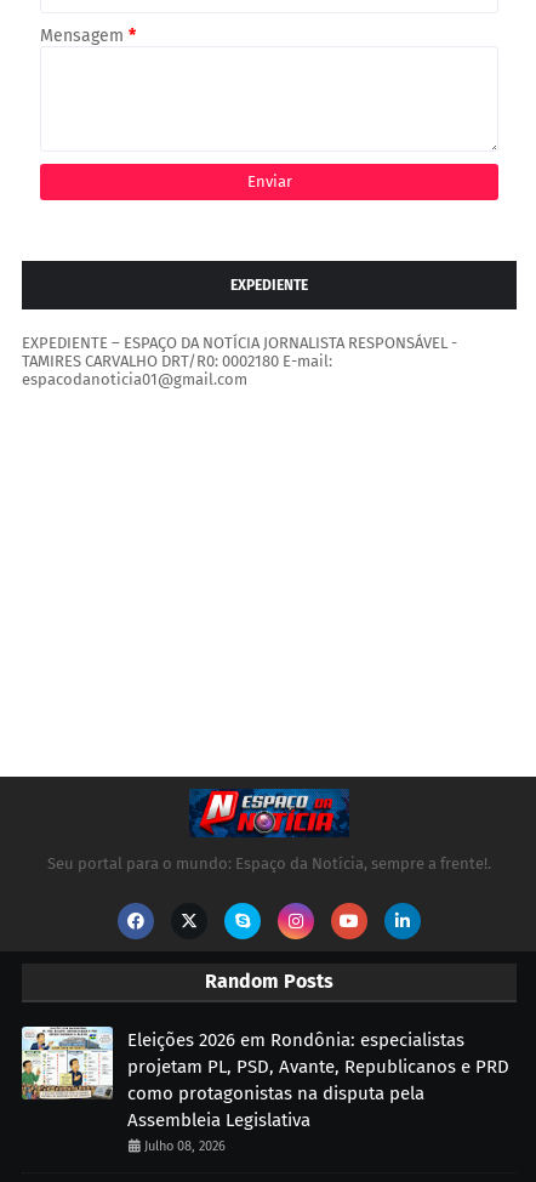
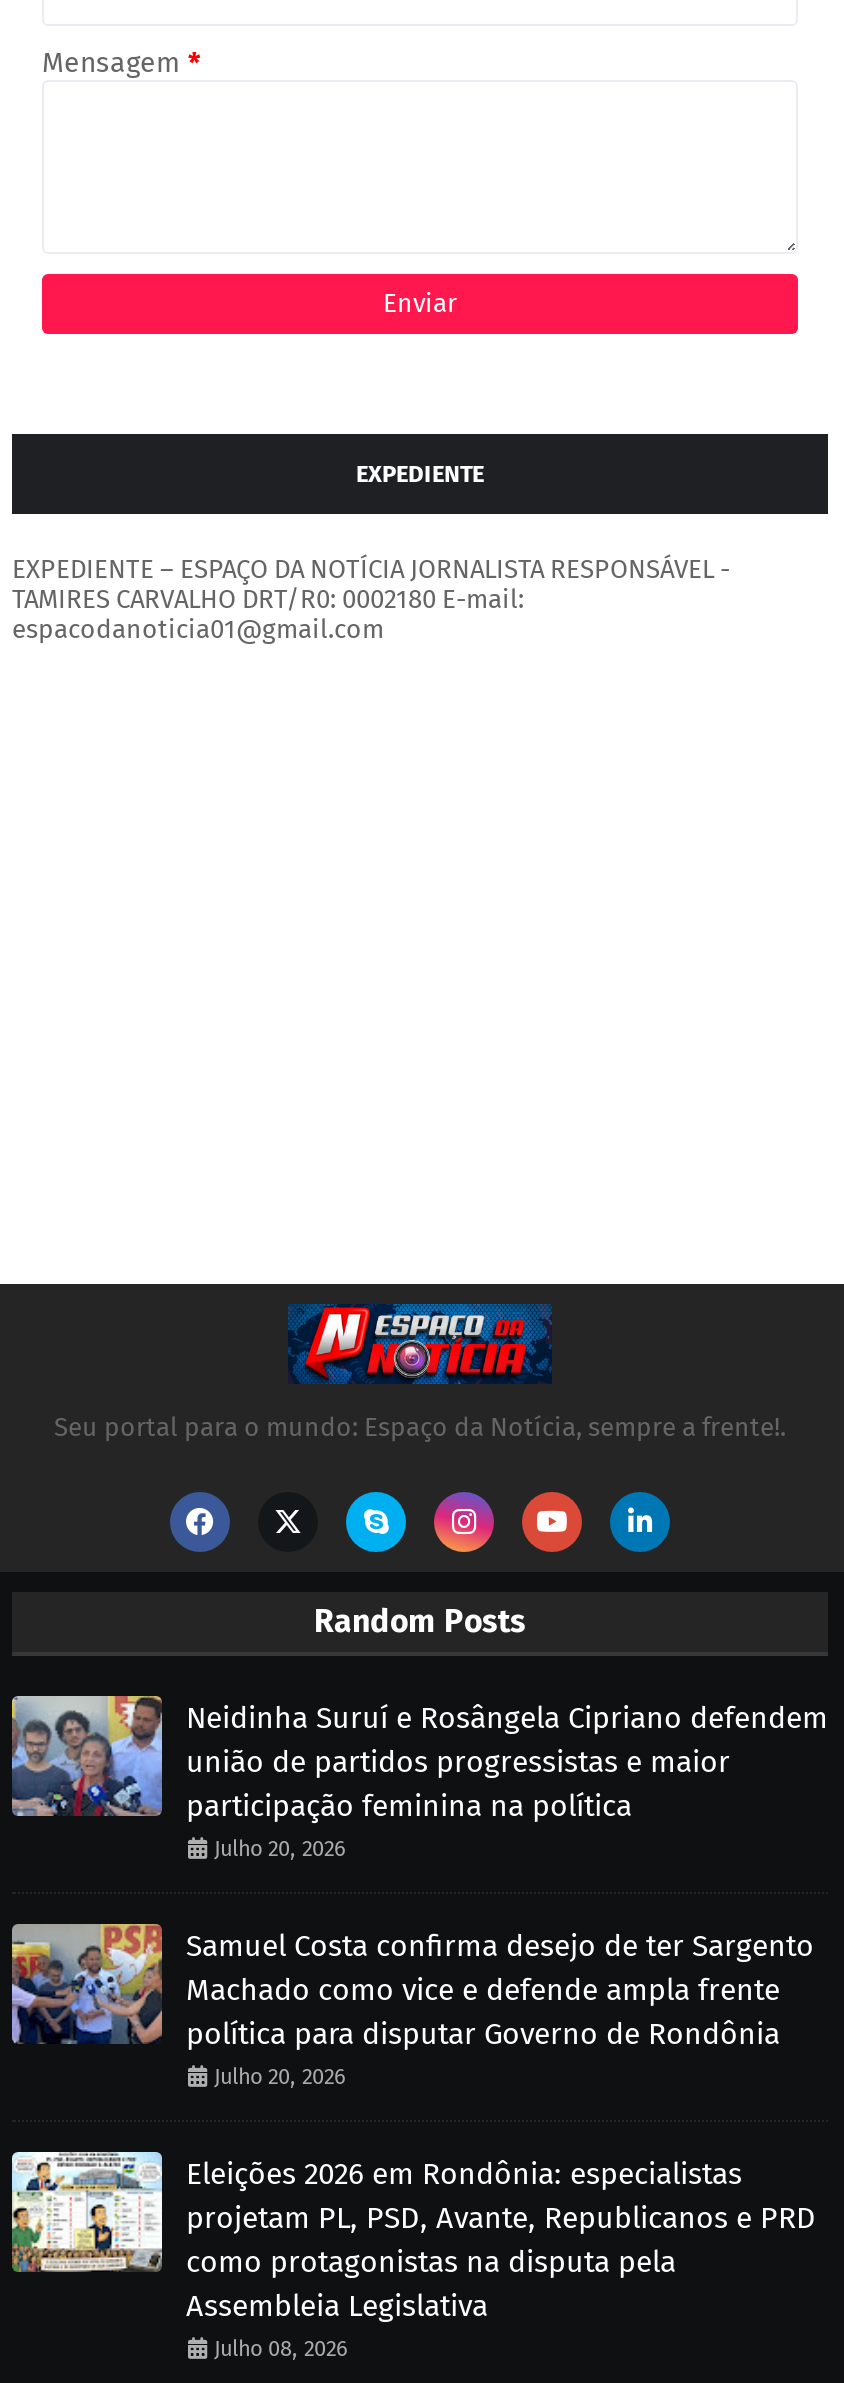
+ [image]
+ Neidinha Suruí e Rosângela Cipriano defendem
+ união de partidos progressistas e maior
+ participação feminina na política
+ Julho 20, 2026
+ Samuel Costa confirma desejo de ter Sargento
+ Machado como vice e defende ampla frente
+ política para disputar Governo de Rondônia
+ Julho 20, 2026

+ [image]
